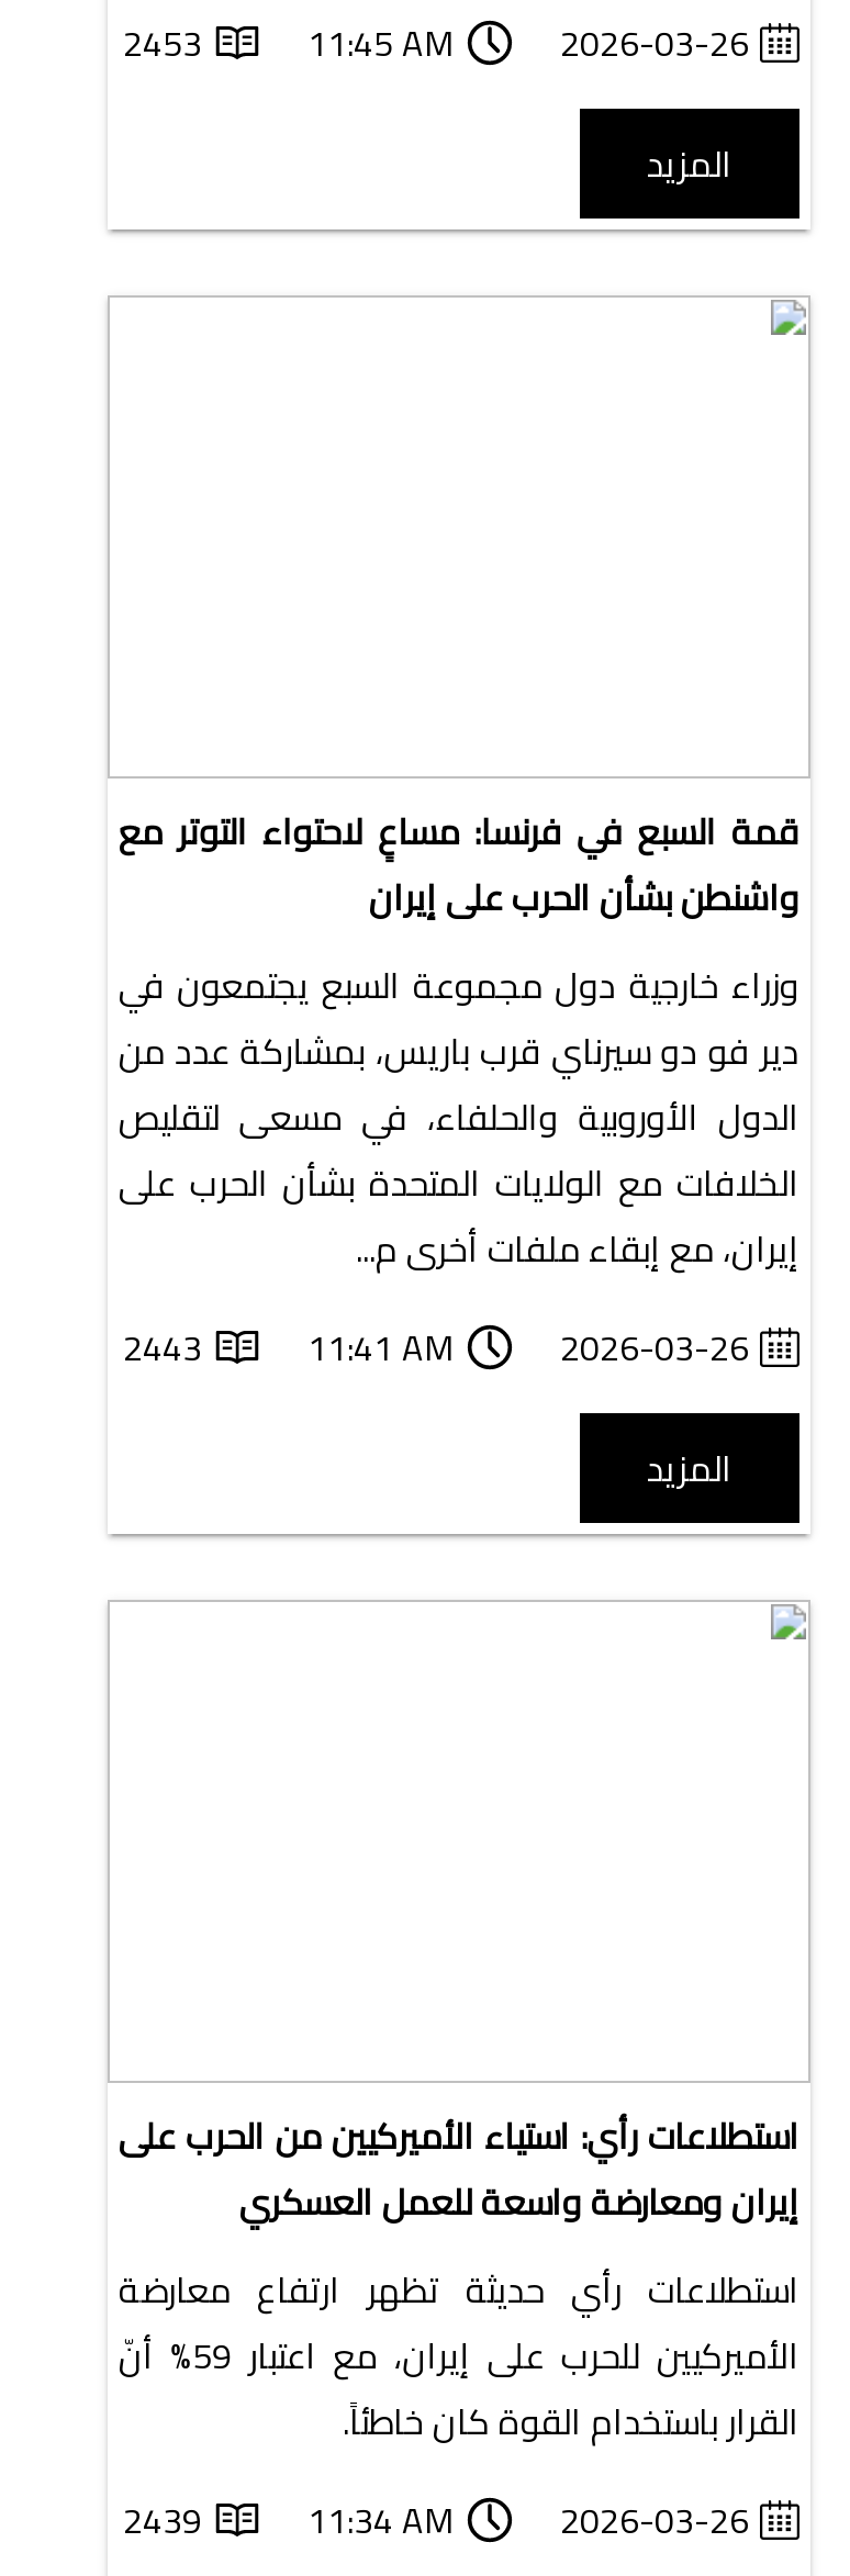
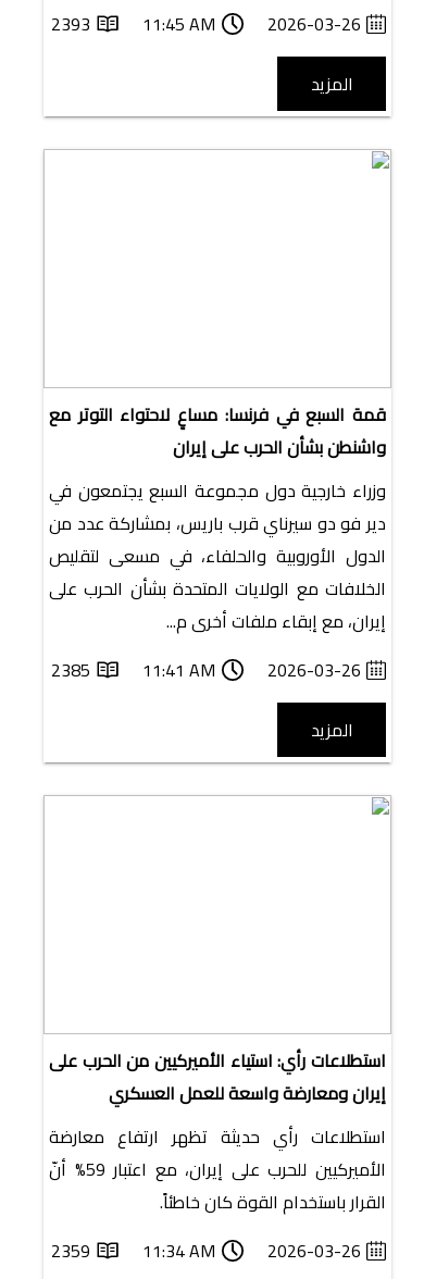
- 2453 11:45 AM 2026-03-26
+ 2393 11:45 AM 2026-03-26

- 2443 11:41 AM 2026-03-26
+ 2385 11:41 AM 2026-03-26

- 2439 11:34 AM 2026-03-26
+ 2359 11:34 AM 2026-03-26
